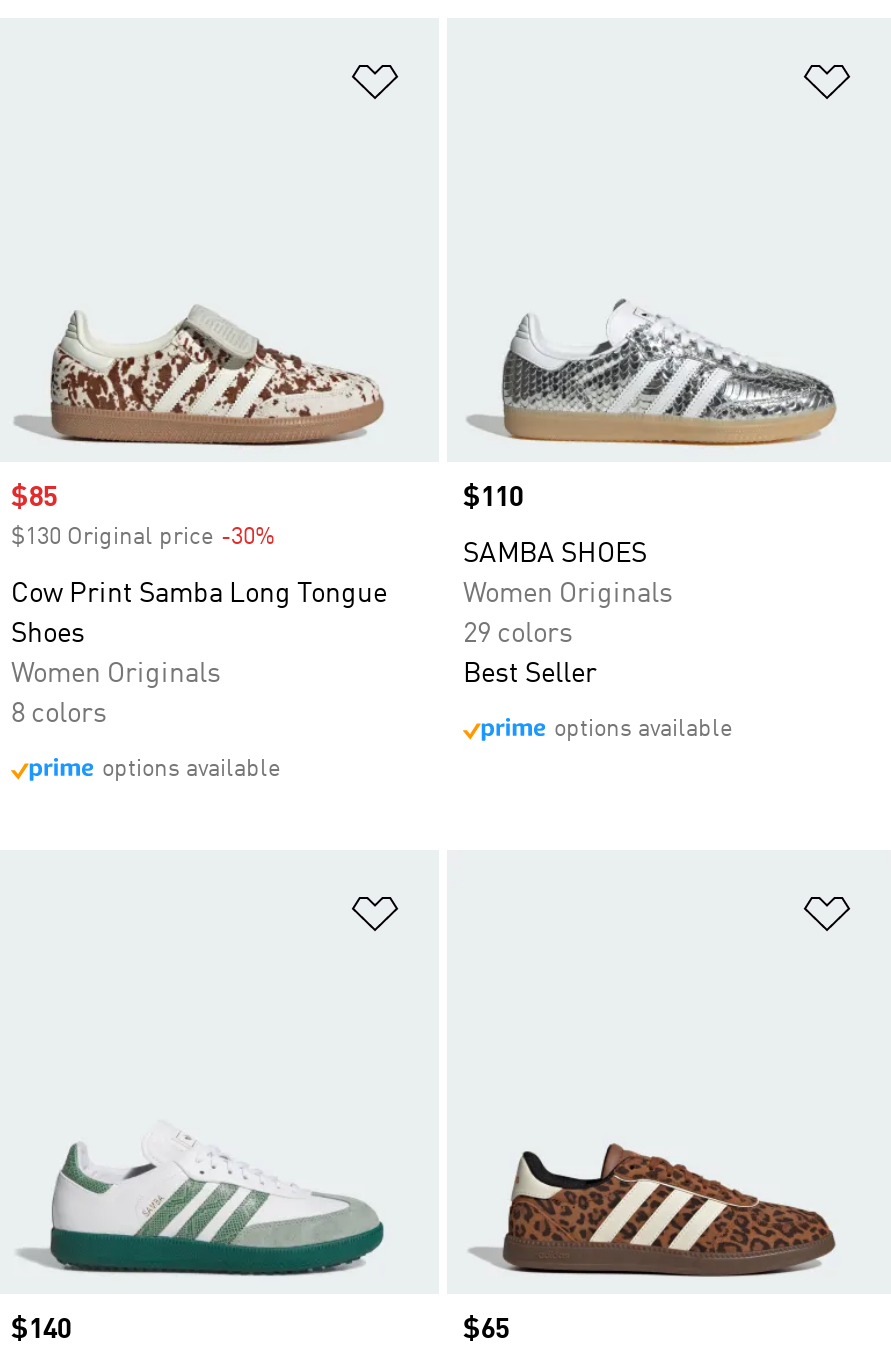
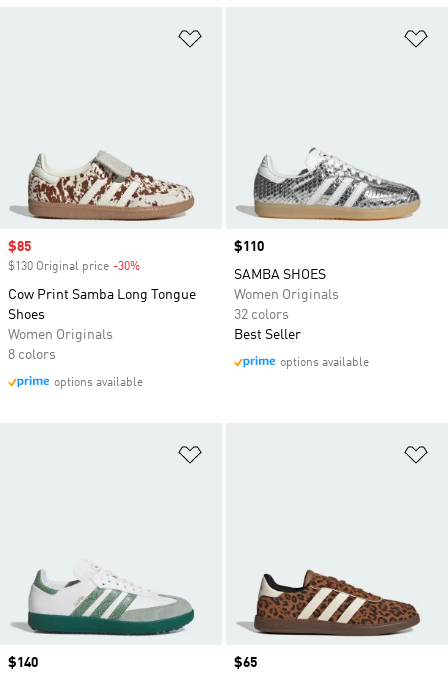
- 29 colors
+ 32 colors
